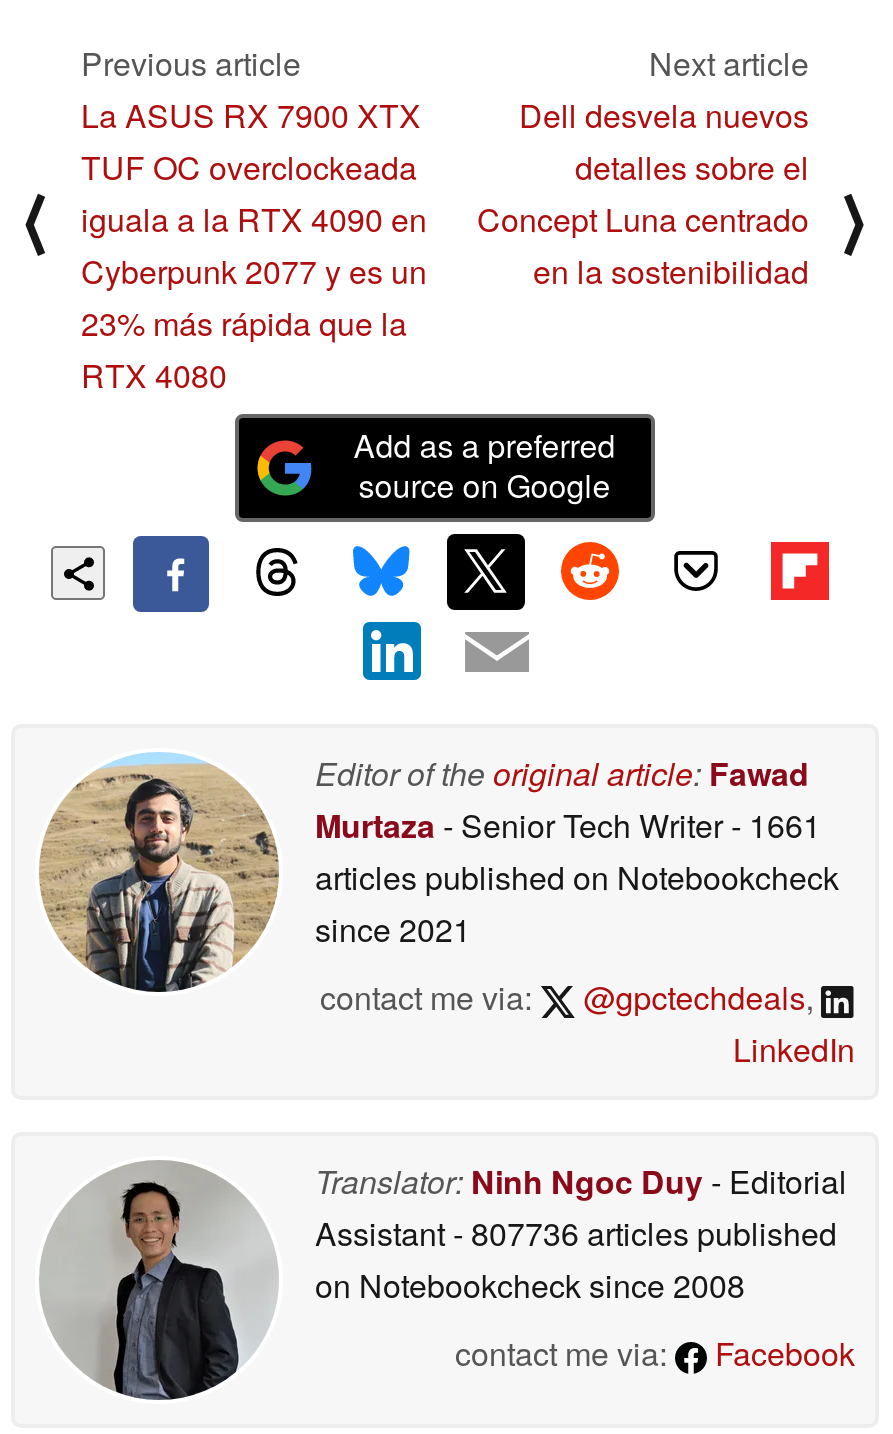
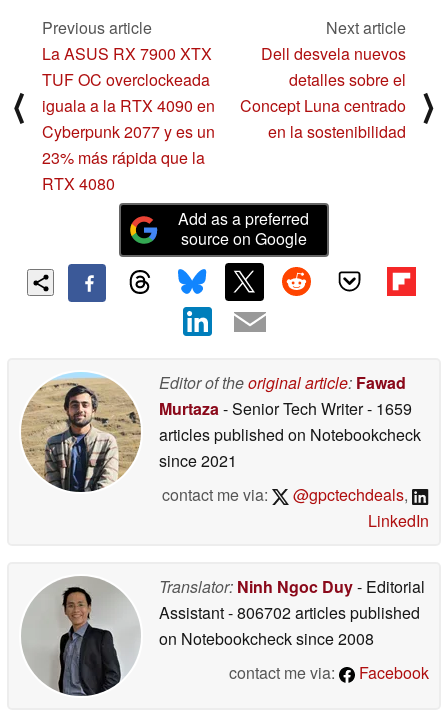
- Murtaza - Senior Tech Writer - 1661
+ Murtaza - Senior Tech Writer - 1659

- Assistant - 807736 articles published
+ Assistant - 806702 articles published
